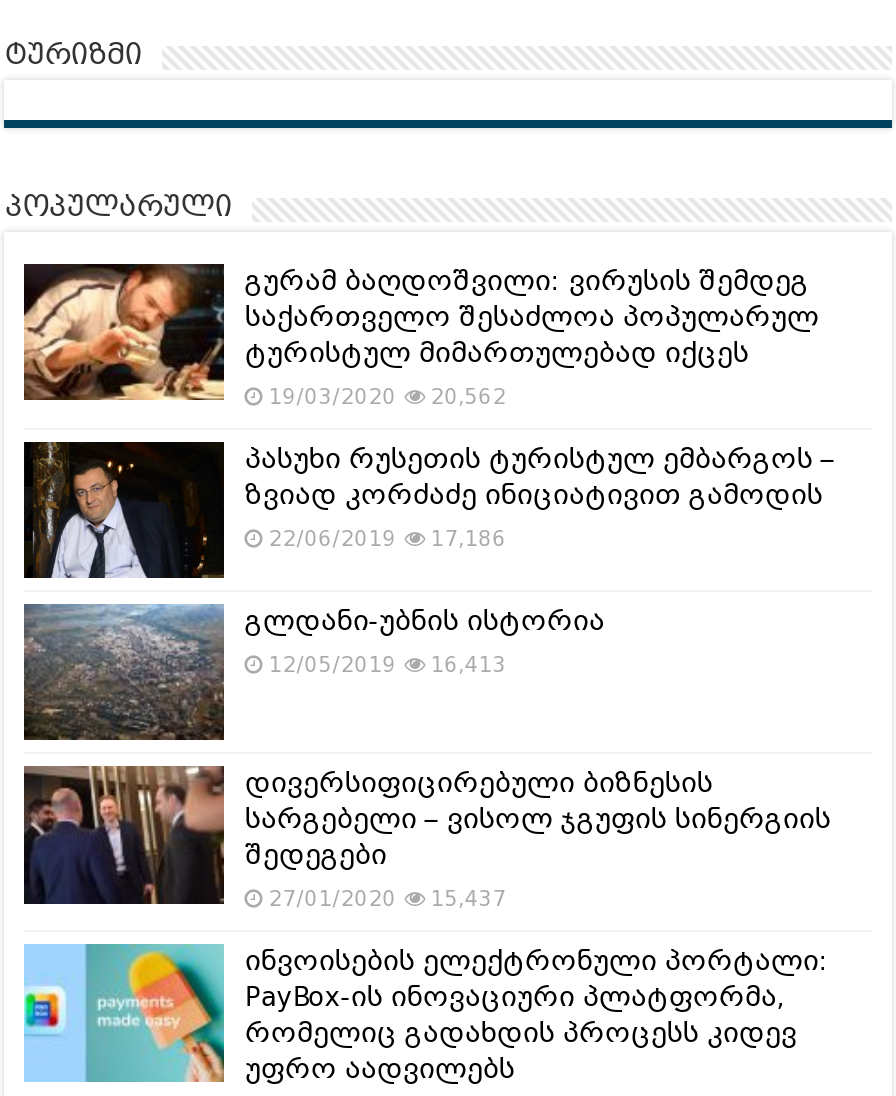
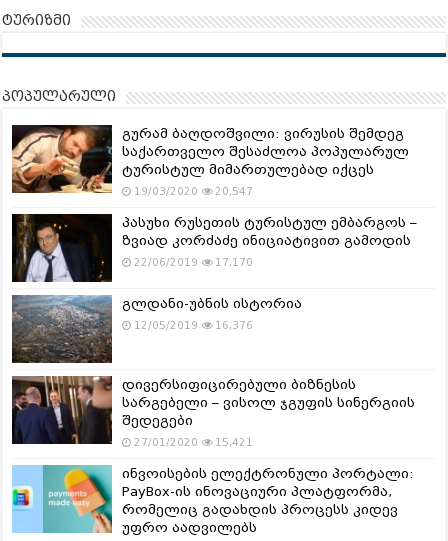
- 19/03/2020 20,562
+ 19/03/2020 20,547

- 22/06/2019 17,186
+ 22/06/2019 17,170

- 12/05/2019 16,413
+ 12/05/2019 16,376

- 27/01/2020 15,437
+ 27/01/2020 15,421
